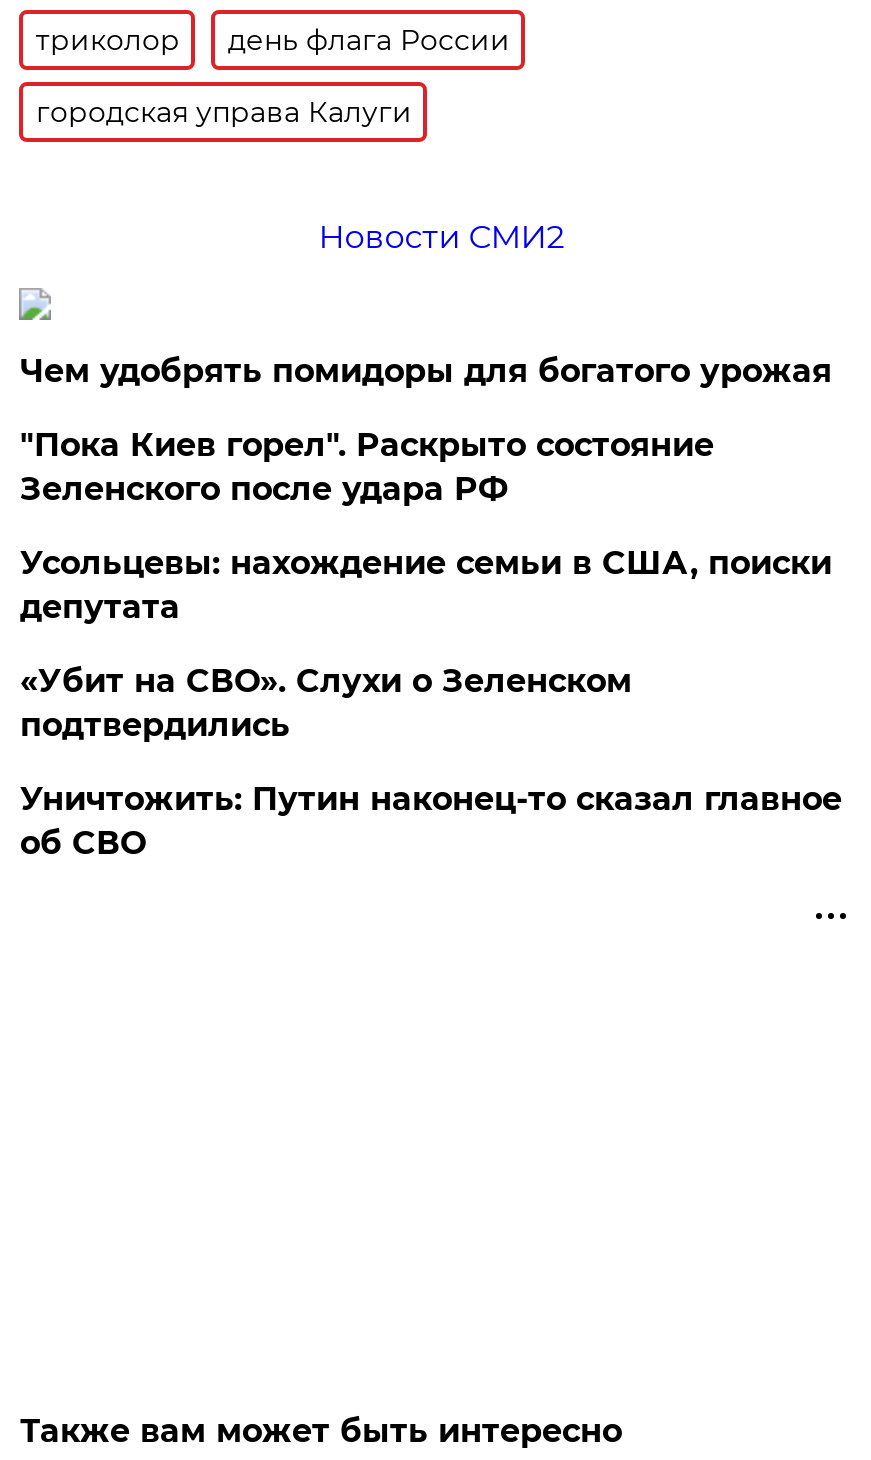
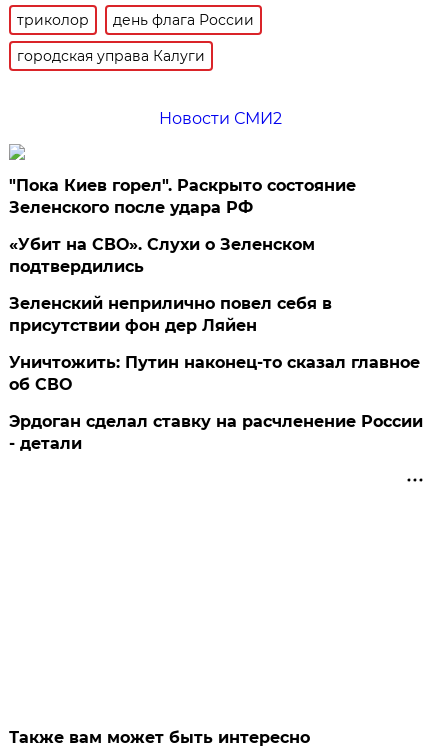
- Чем удобрять помидоры для богатого урожая

moved up: "Пока Киев горел". Раскрыто состояние | Зеленского после удара РФ

- Усольцевы: нахождение семьи в США, поиски
- депутата

moved up: «Убит на СВО». Слухи о Зеленском | подтвердились

+ Зеленский неприлично повел cебя в
+ присутствии фон дер Ляйен

moved up: Уничтожить: Путин наконец-то сказал главное | об СВО

+ Эрдоган сделал ставку на расчленение России
+ - детали
